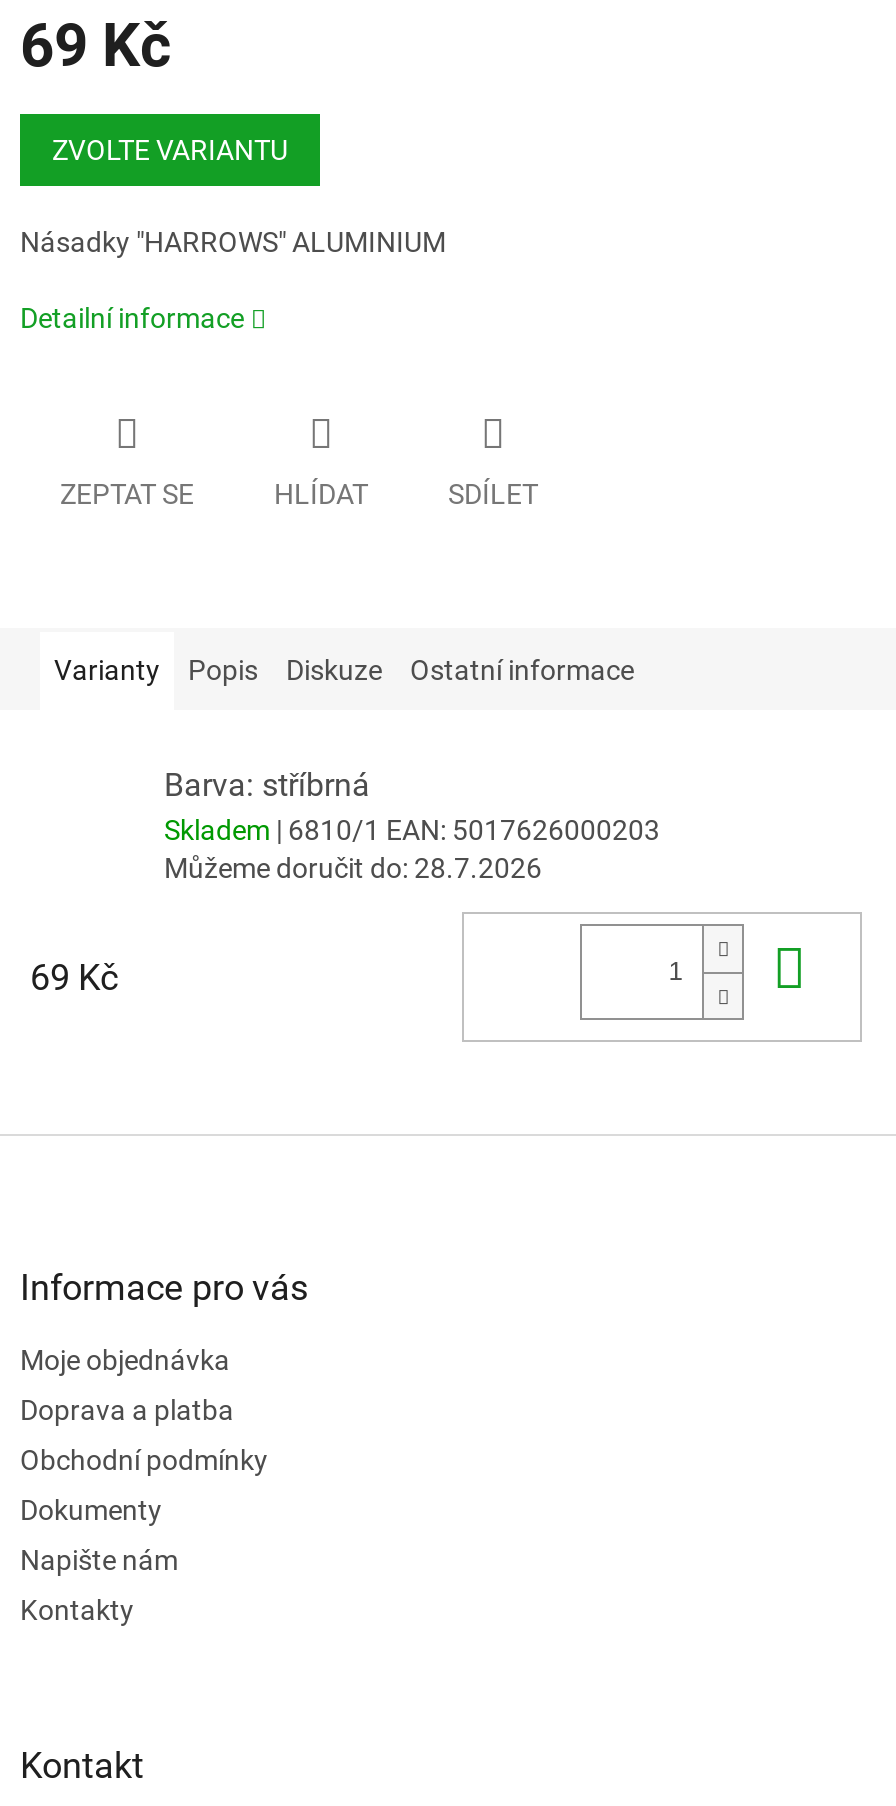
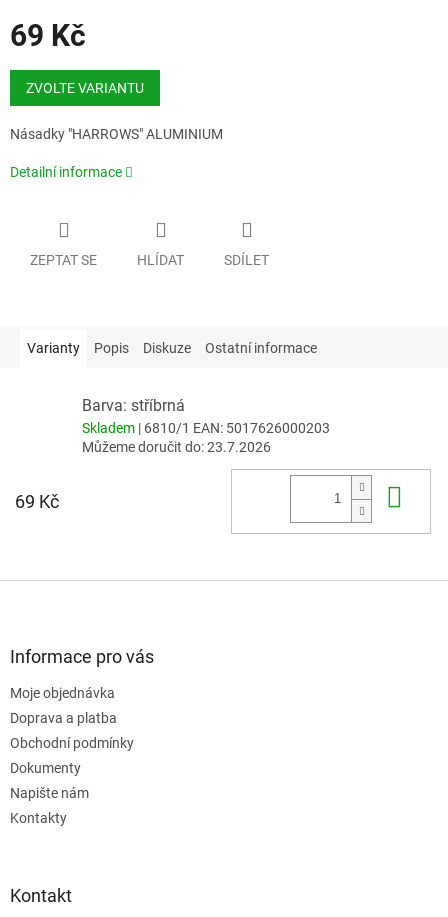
- Můžeme doručit do: 28.7.2026
+ Můžeme doručit do: 23.7.2026
